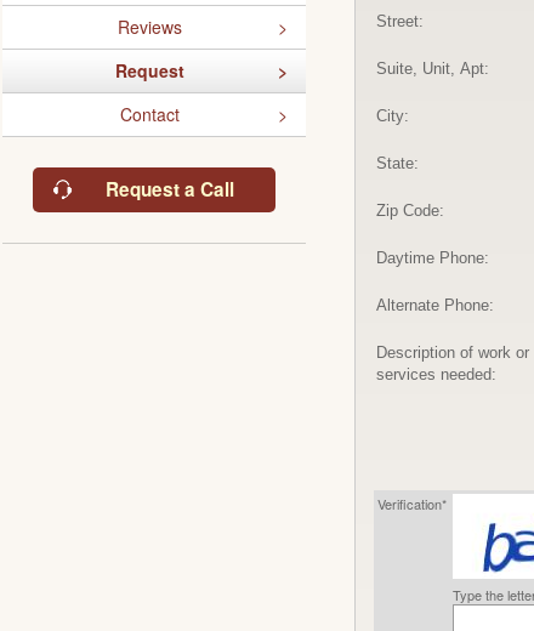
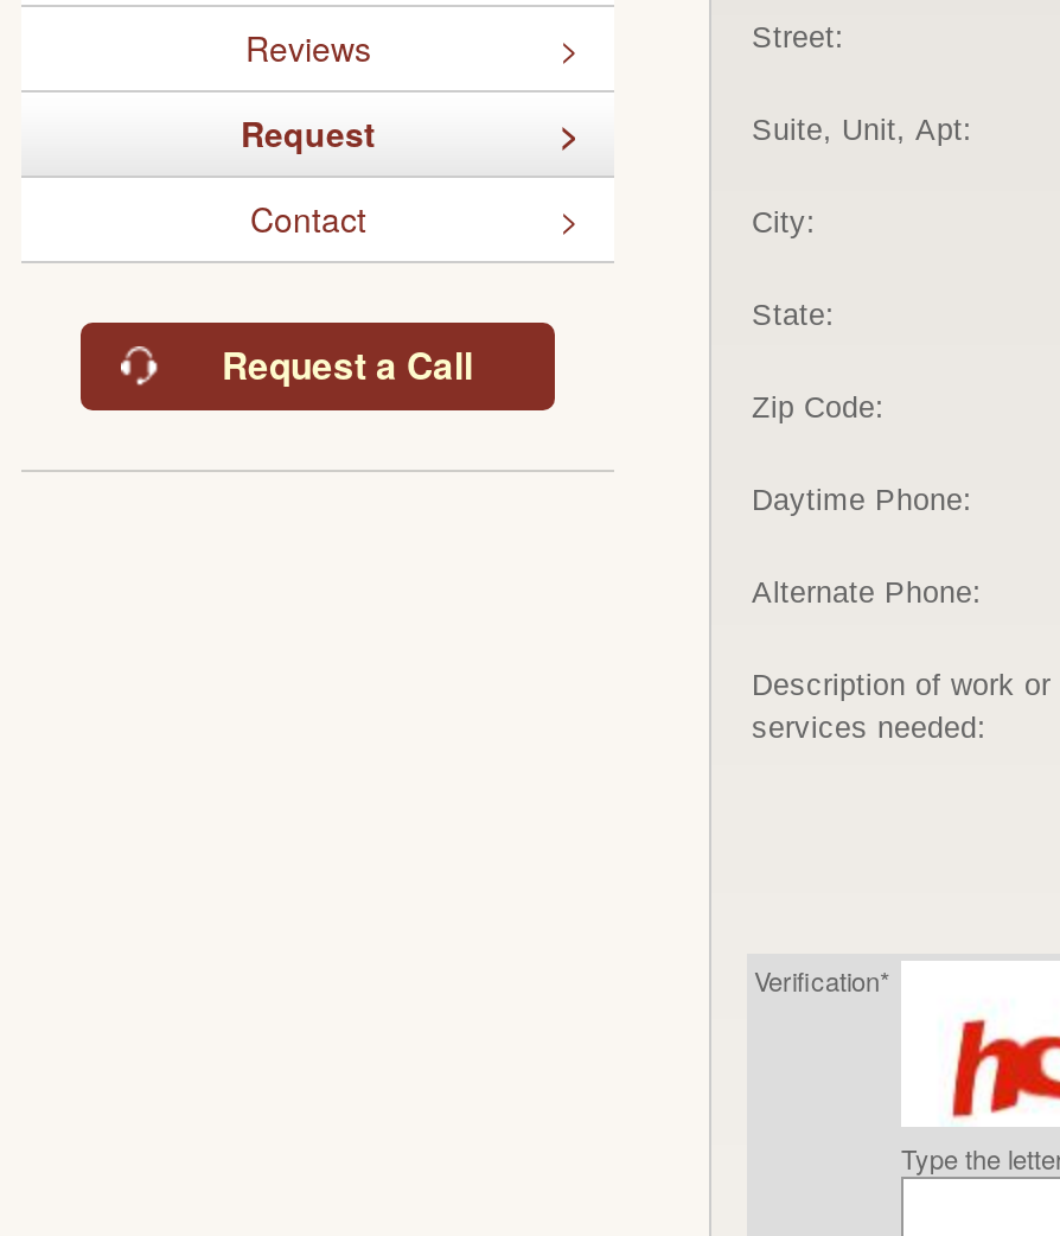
- [image]
+ [image]
